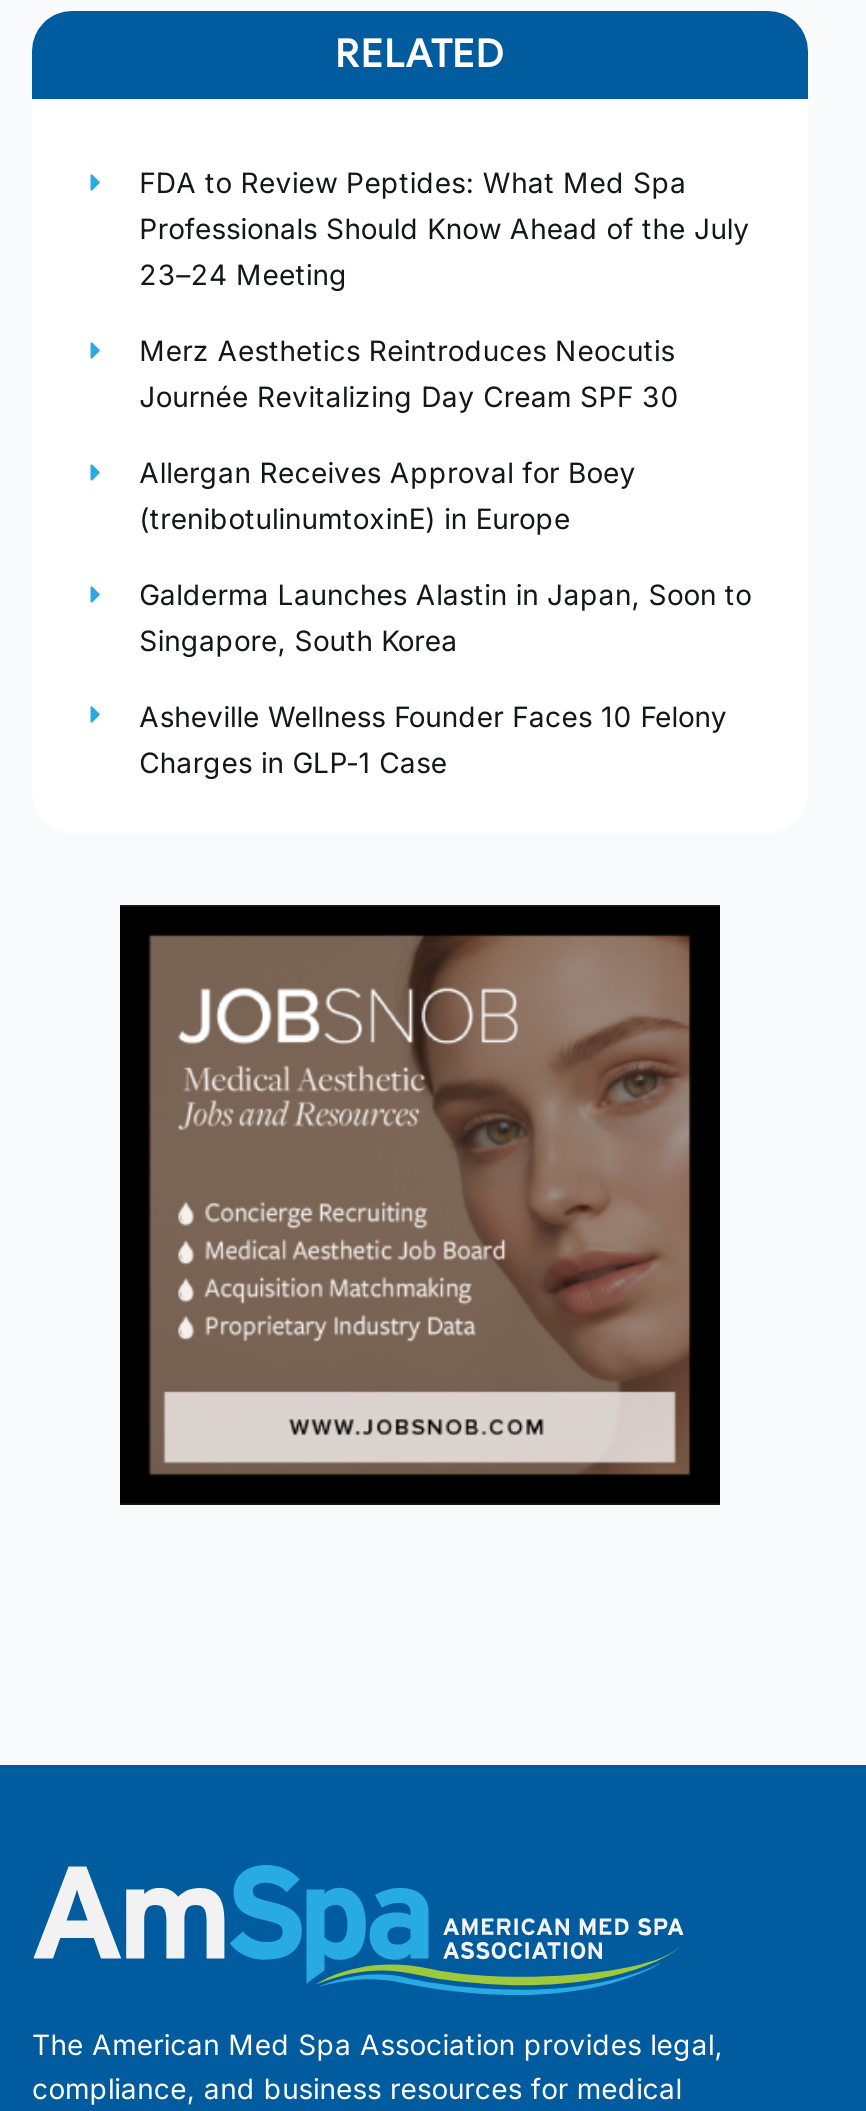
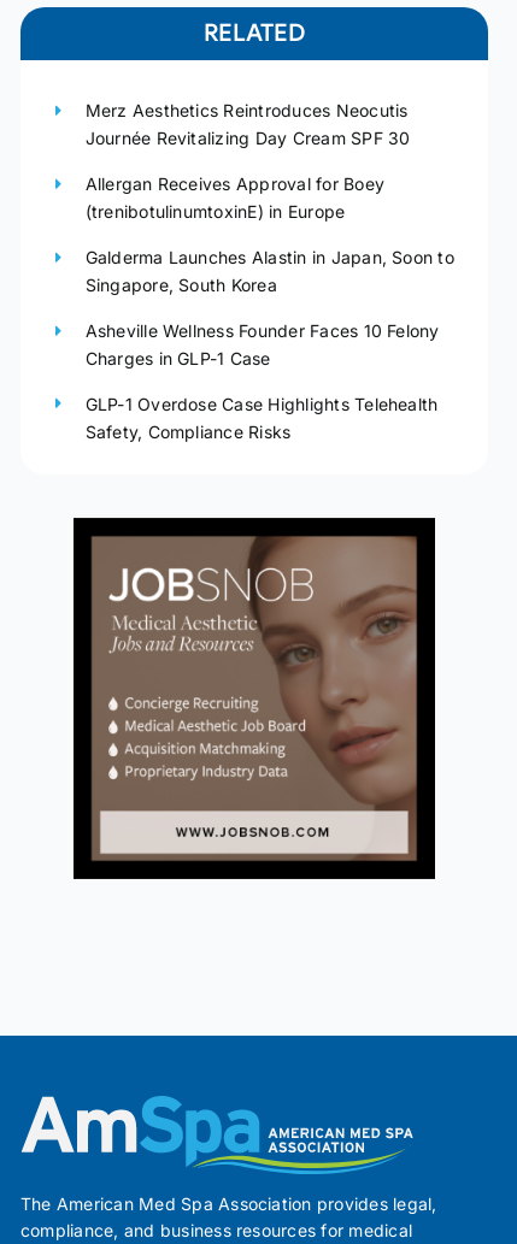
- FDA to Review Peptides: What Med Spa
- Professionals Should Know Ahead of the July
- 23–24 Meeting

moved up: Merz Aesthetics Reintroduces Neocutis | Journée Revitalizing Day Cream SPF 30 | Allergan Receives Approval for Boey | (trenibotulinumtoxinE) in Europe | Galderma Launches Alastin in Japan, Soon to | Singapore, South Korea | Asheville Wellness Founder Faces 10 Felony | Charges in GLP-1 Case

+ GLP-1 Overdose Case Highlights Telehealth
+ Safety, Compliance Risks
